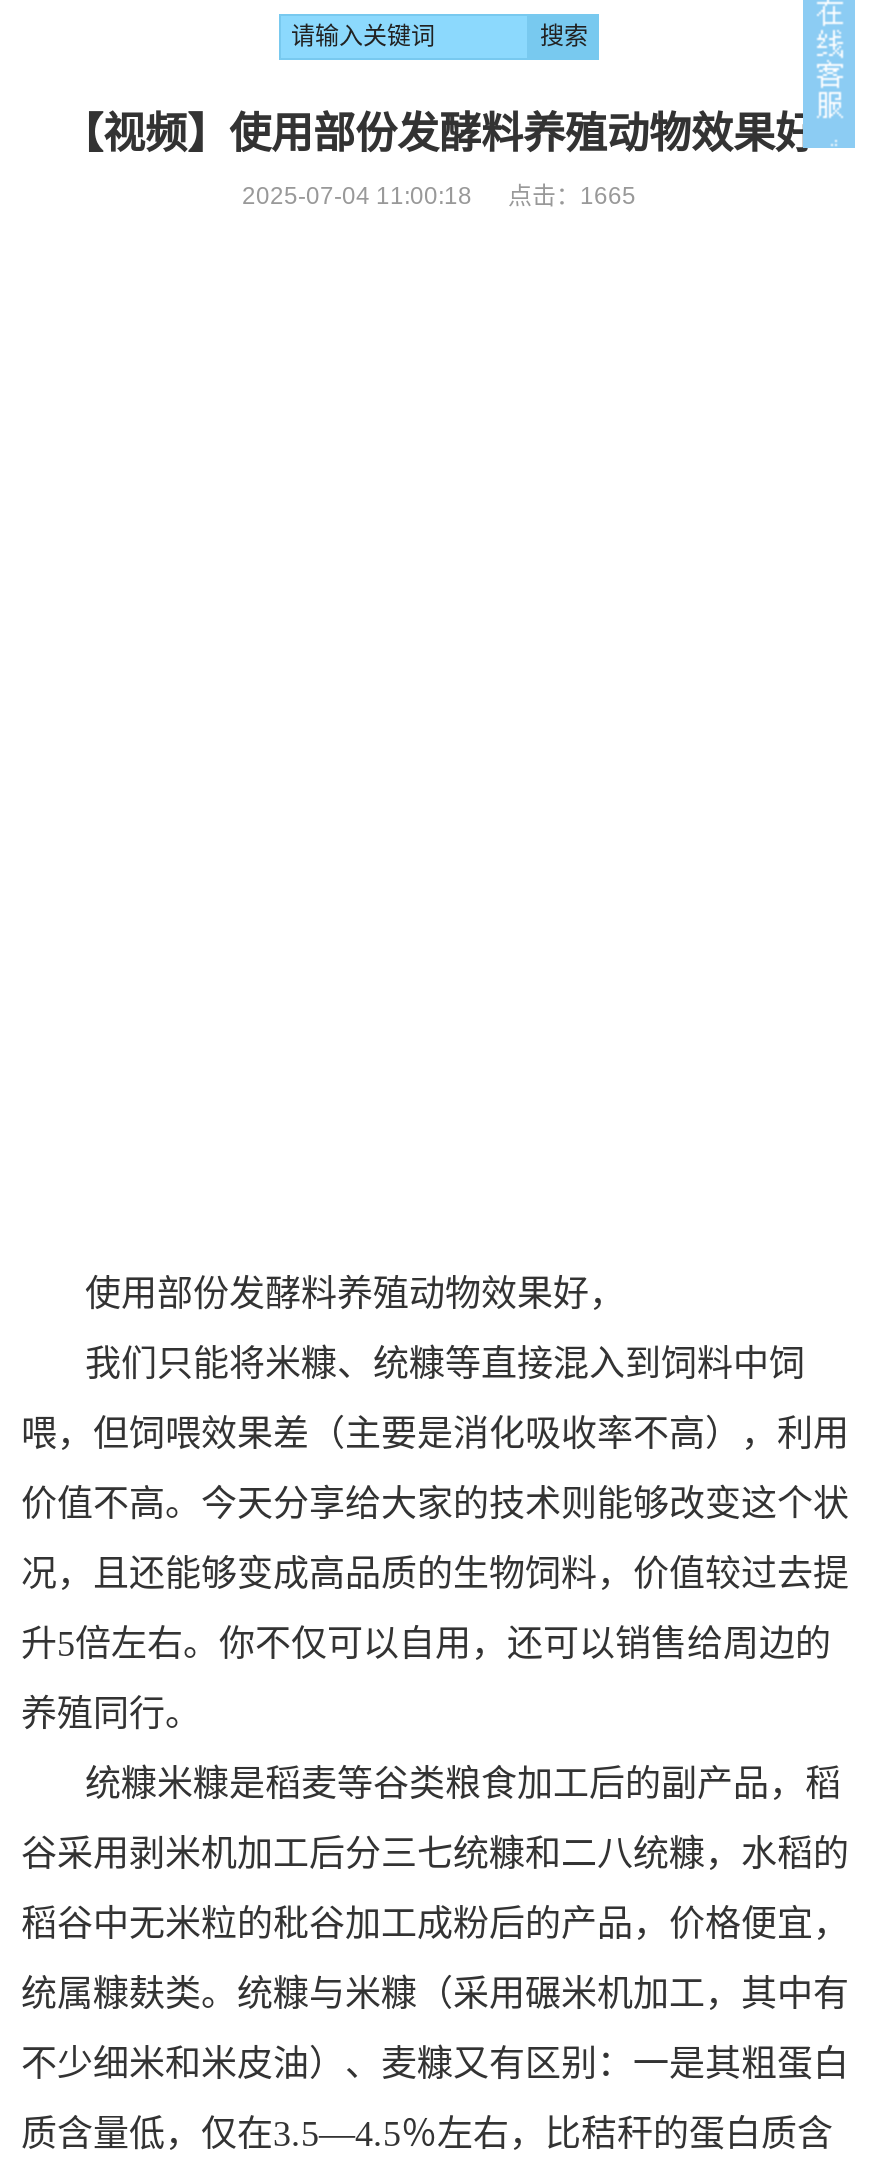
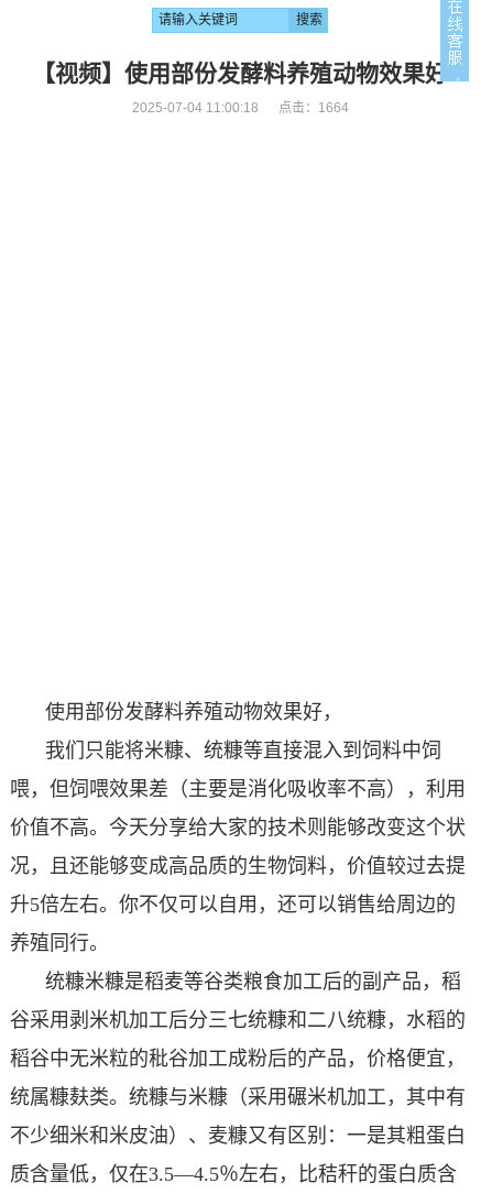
- 2025-07-04 11:00:18 点击：1665
+ 2025-07-04 11:00:18 点击：1664
